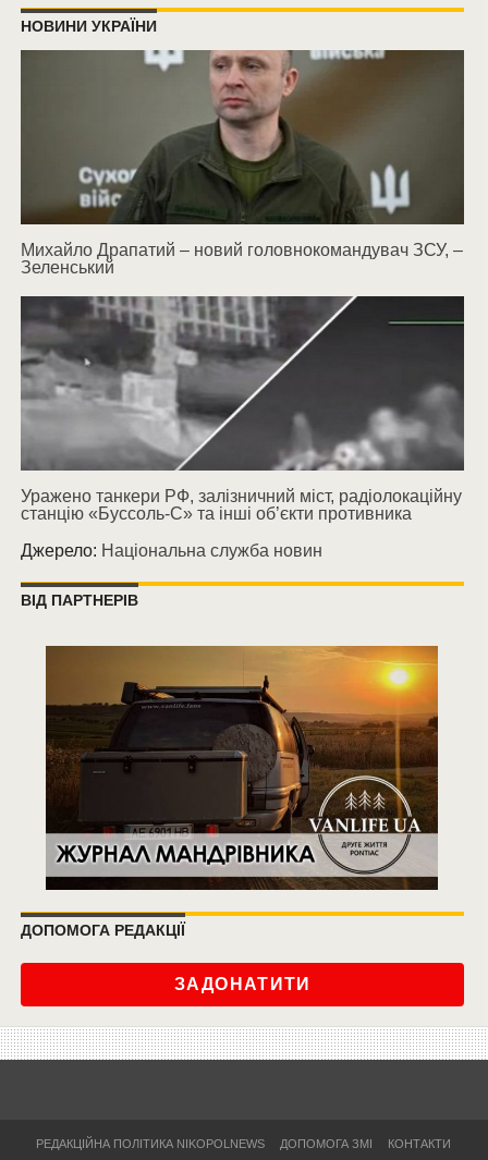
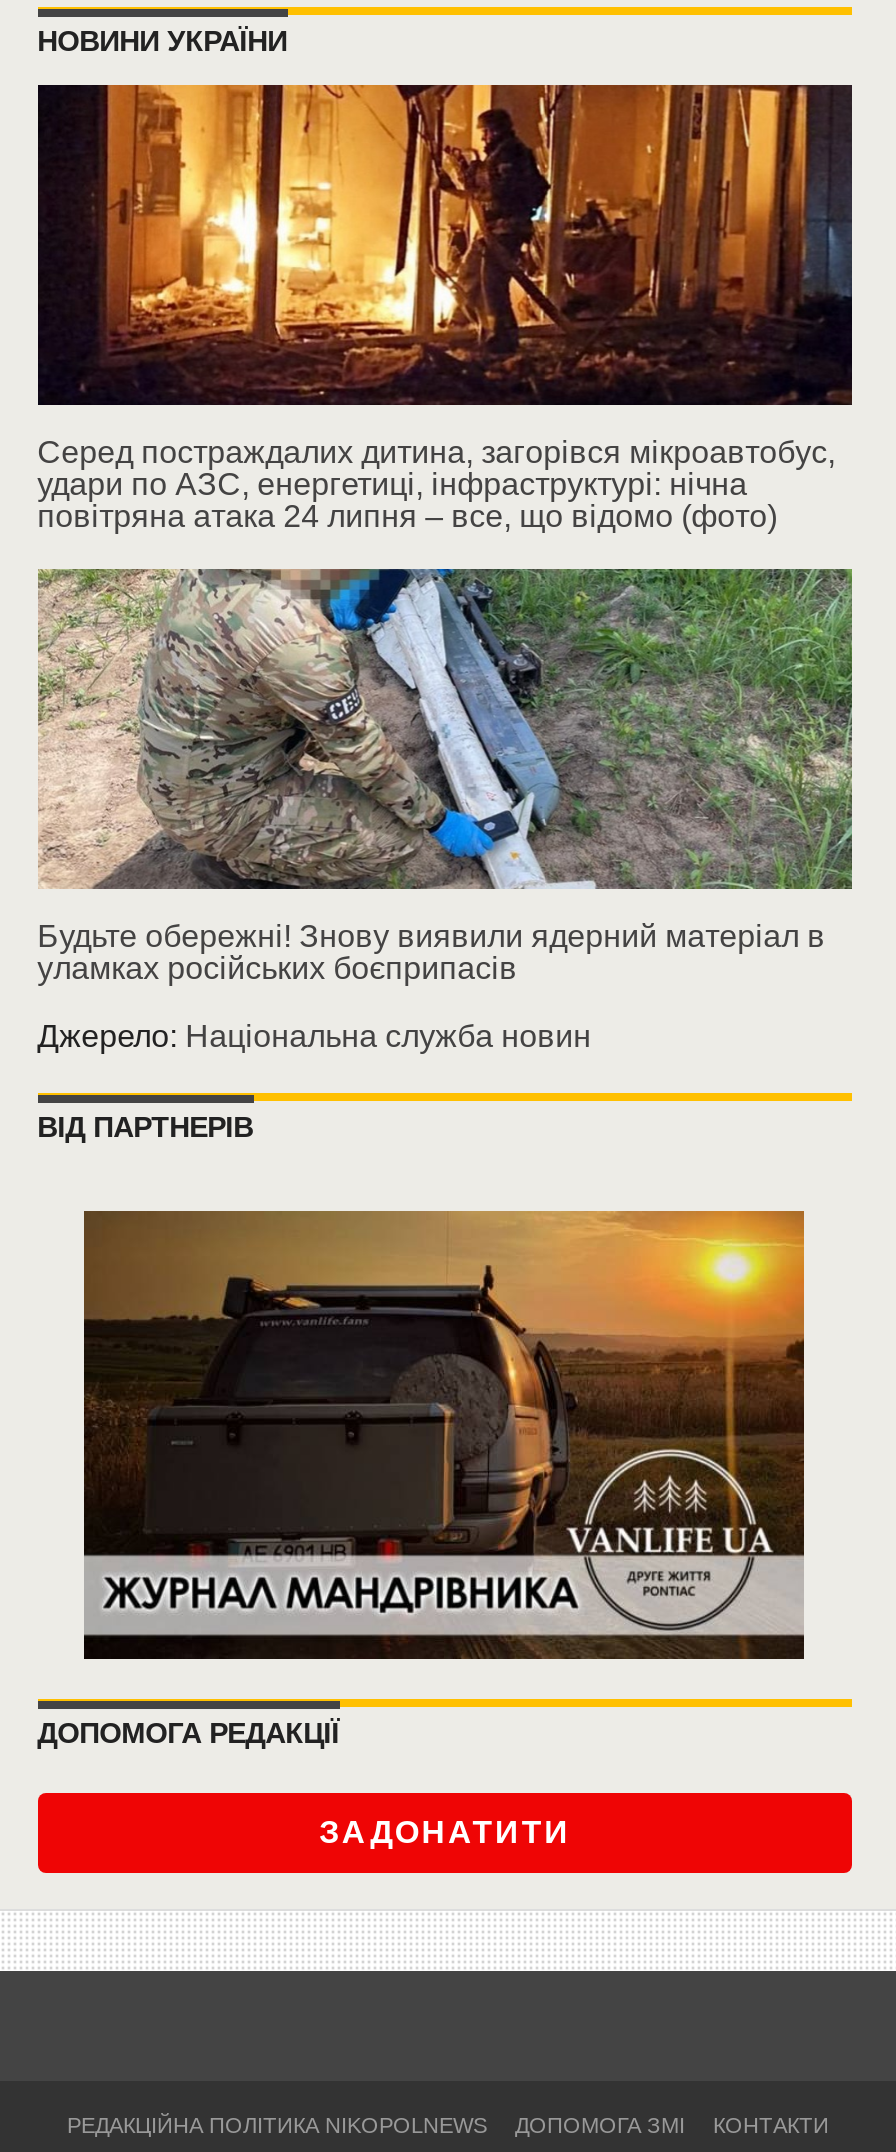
- [image]
- Михайло Драпатий – новий головнокомандувач ЗСУ, –
- Зеленський
+ [image]
+ Серед постраждалих дитина, загорівся мікроавтобус,
+ удари по АЗС, енергетиці, інфраструктурі: нічна
+ повітряна атака 24 липня – все, що відомо (фото)

- [image]
- Уражено танкери РФ, залізничний міст, радіолокаційну
- станцію «Буссоль-С» та інші об’єкти противника
+ [image]
+ Будьте обережні! Знову виявили ядерний матеріал в
+ уламках російських боєприпасів
